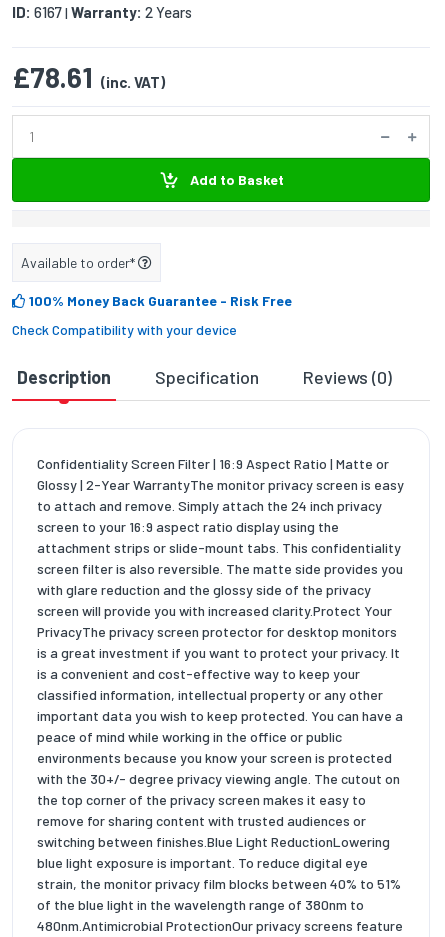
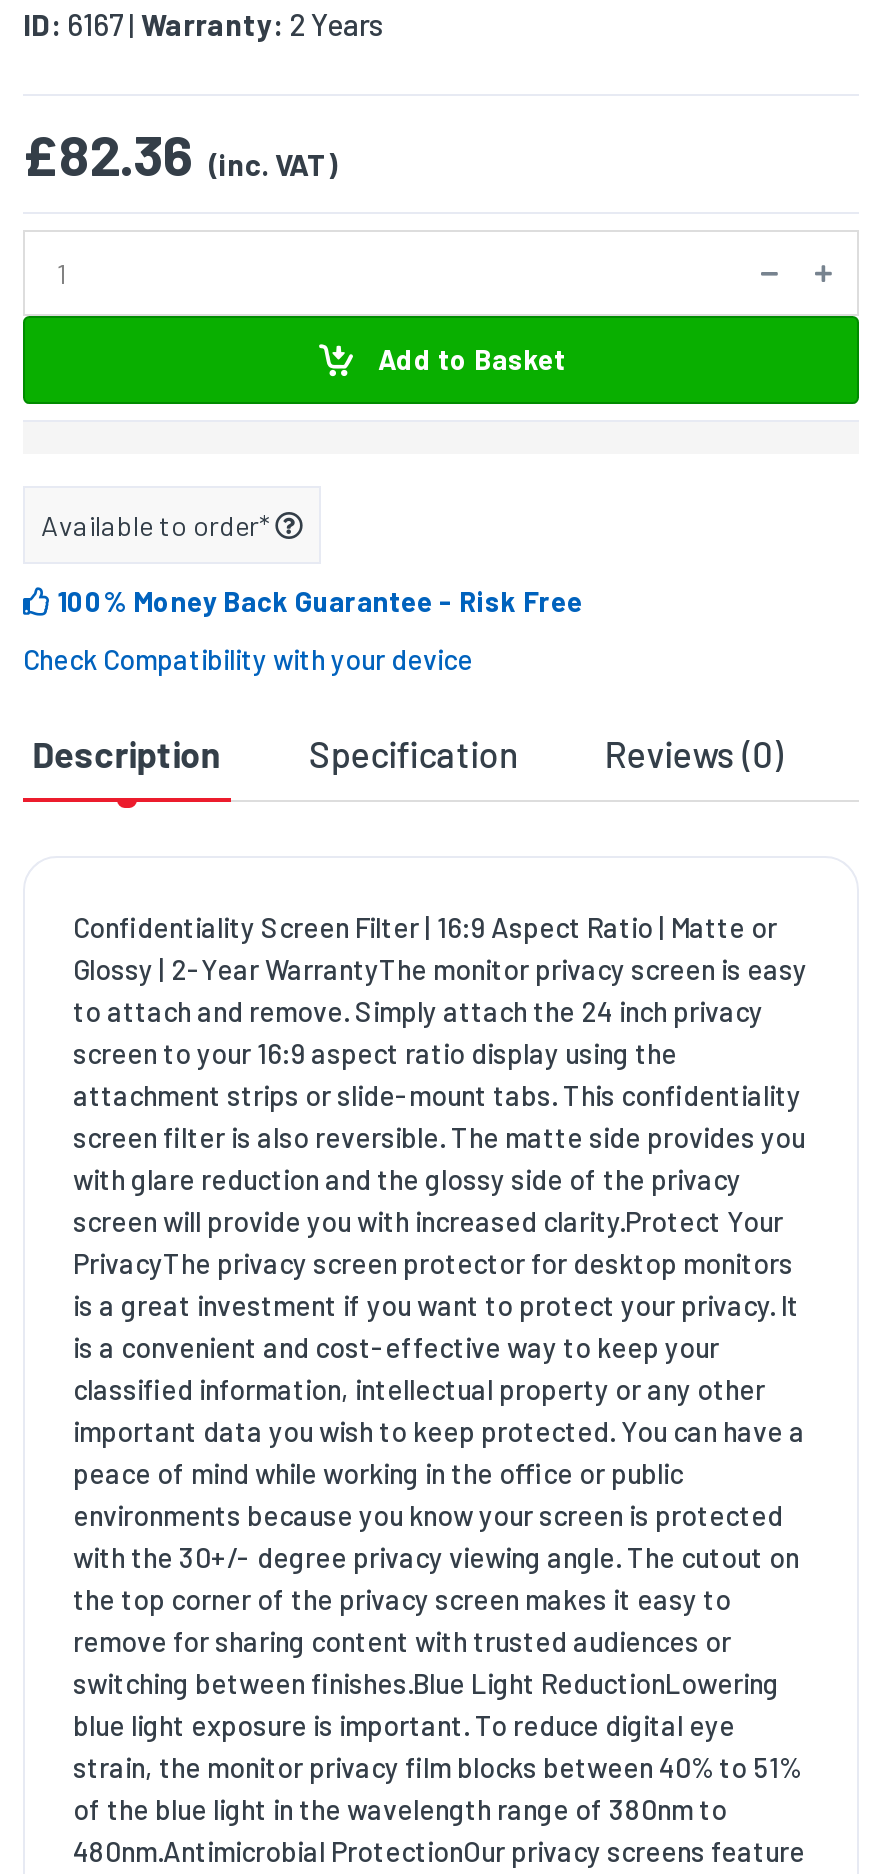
- £78.61 (inc. VAT)
+ £82.36 (inc. VAT)
